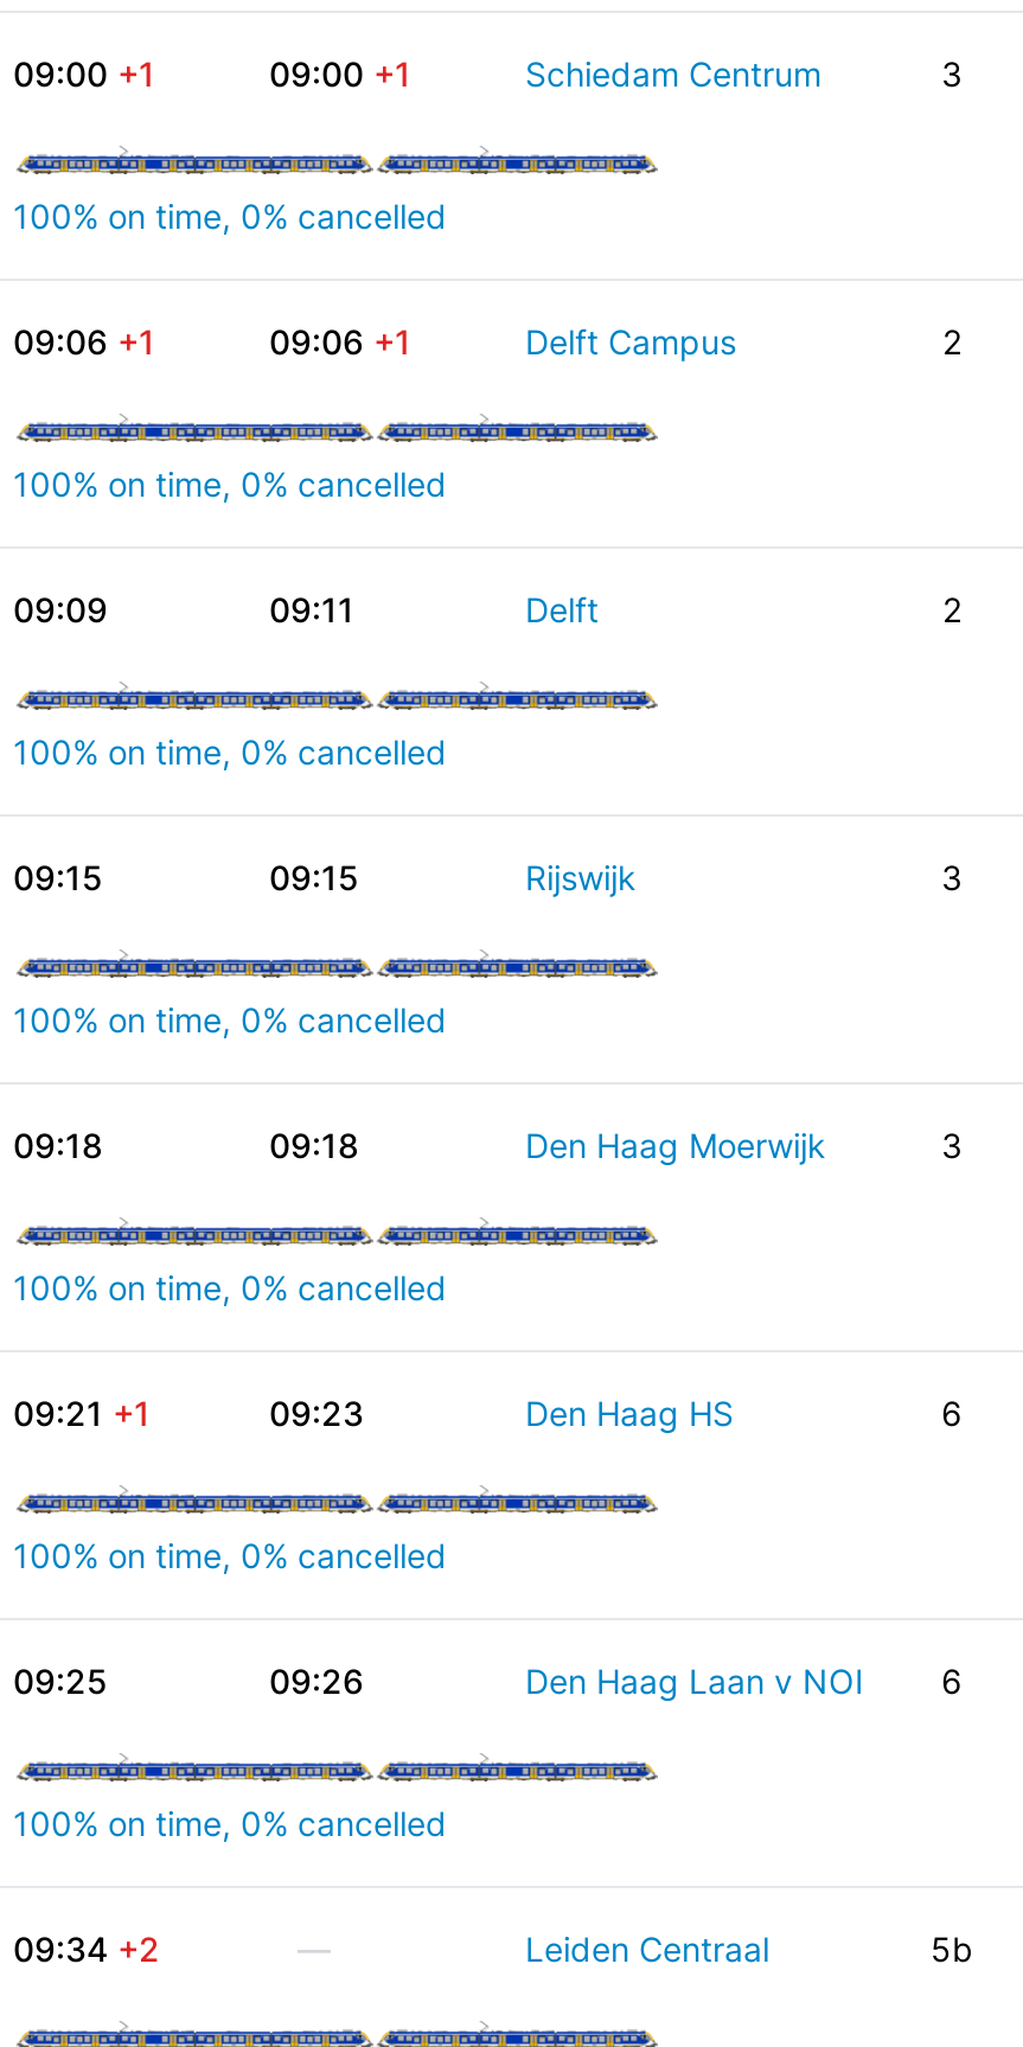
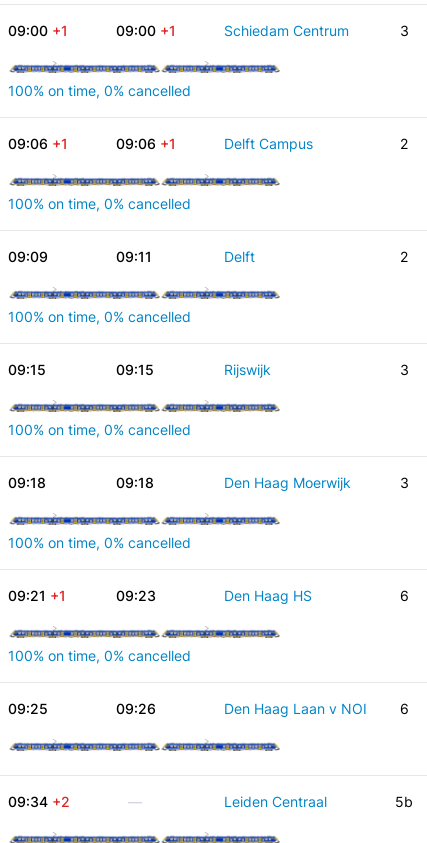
- 100% on time, 0% cancelled
